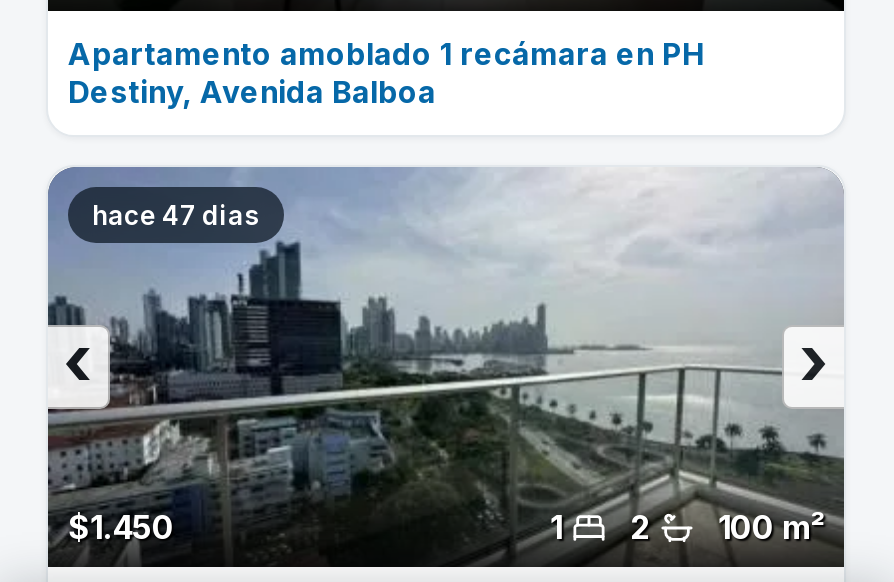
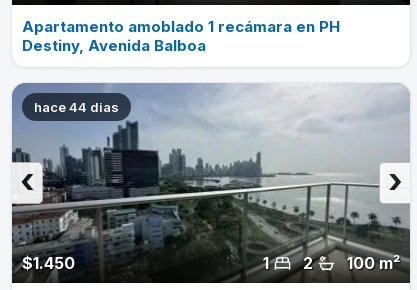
- hace 47 dias
+ hace 44 dias
